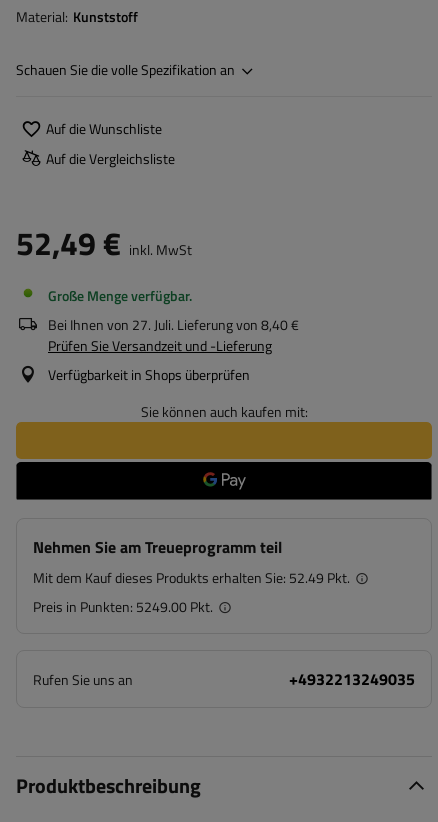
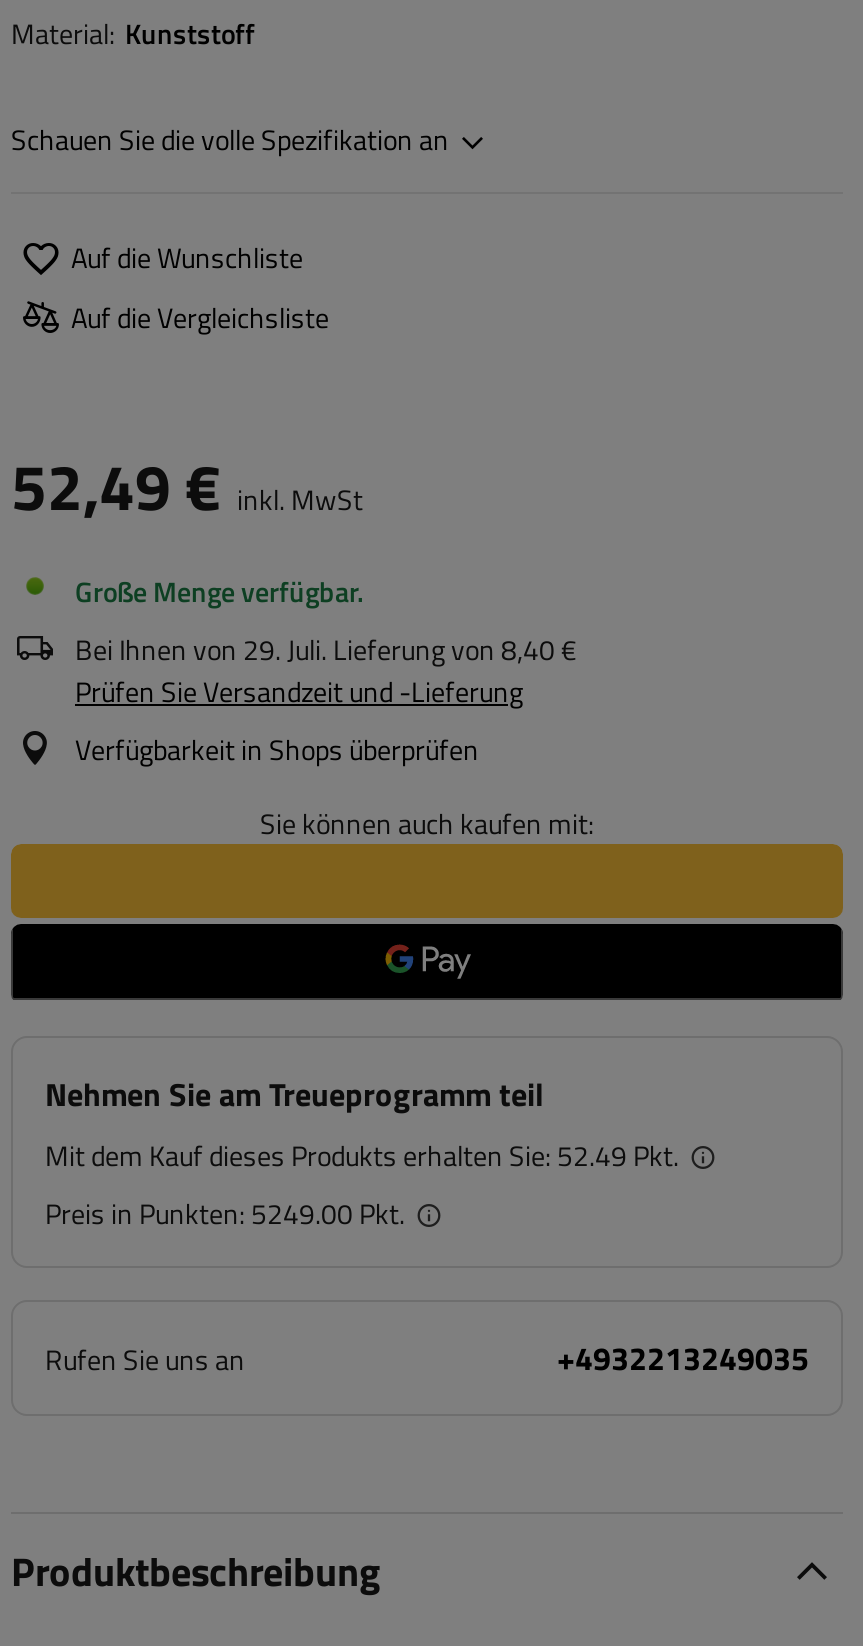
- Bei Ihnen von 27. Juli. Lieferung von 8,40 €
+ Bei Ihnen von 29. Juli. Lieferung von 8,40 €
